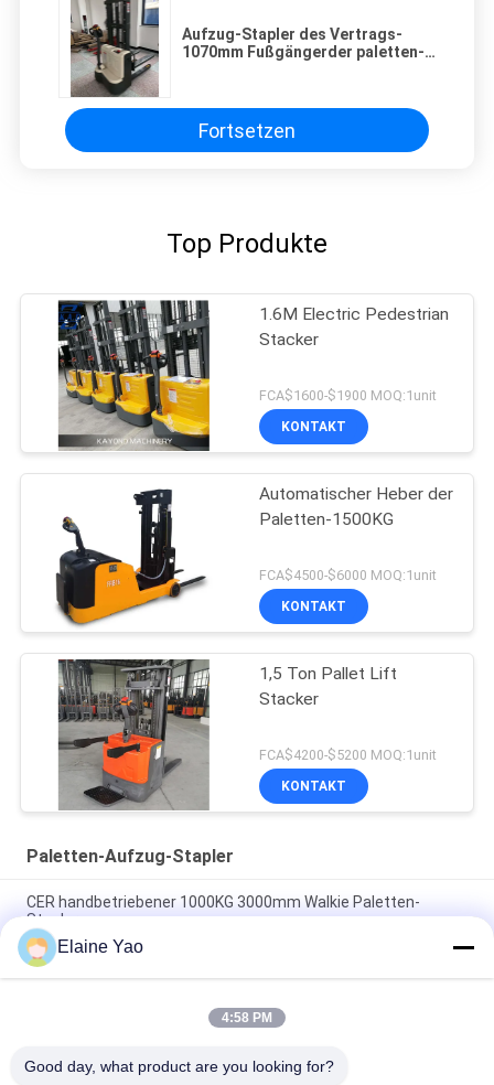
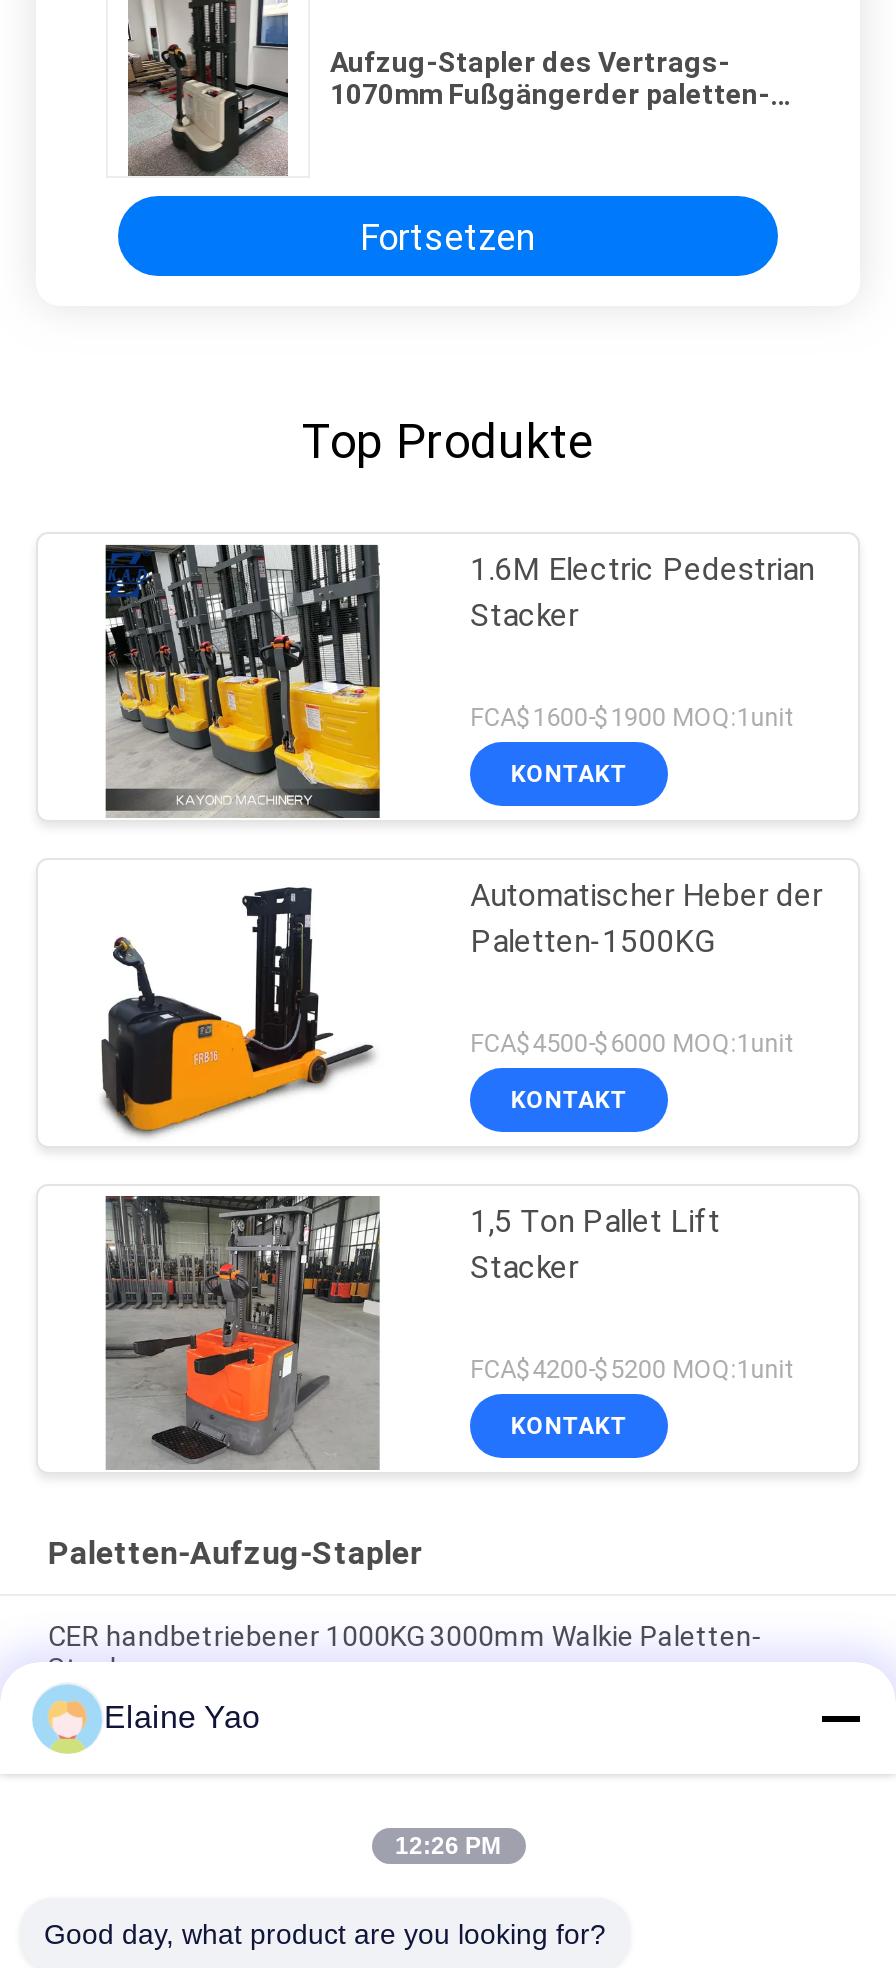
- 4:58 PM
+ 12:26 PM
